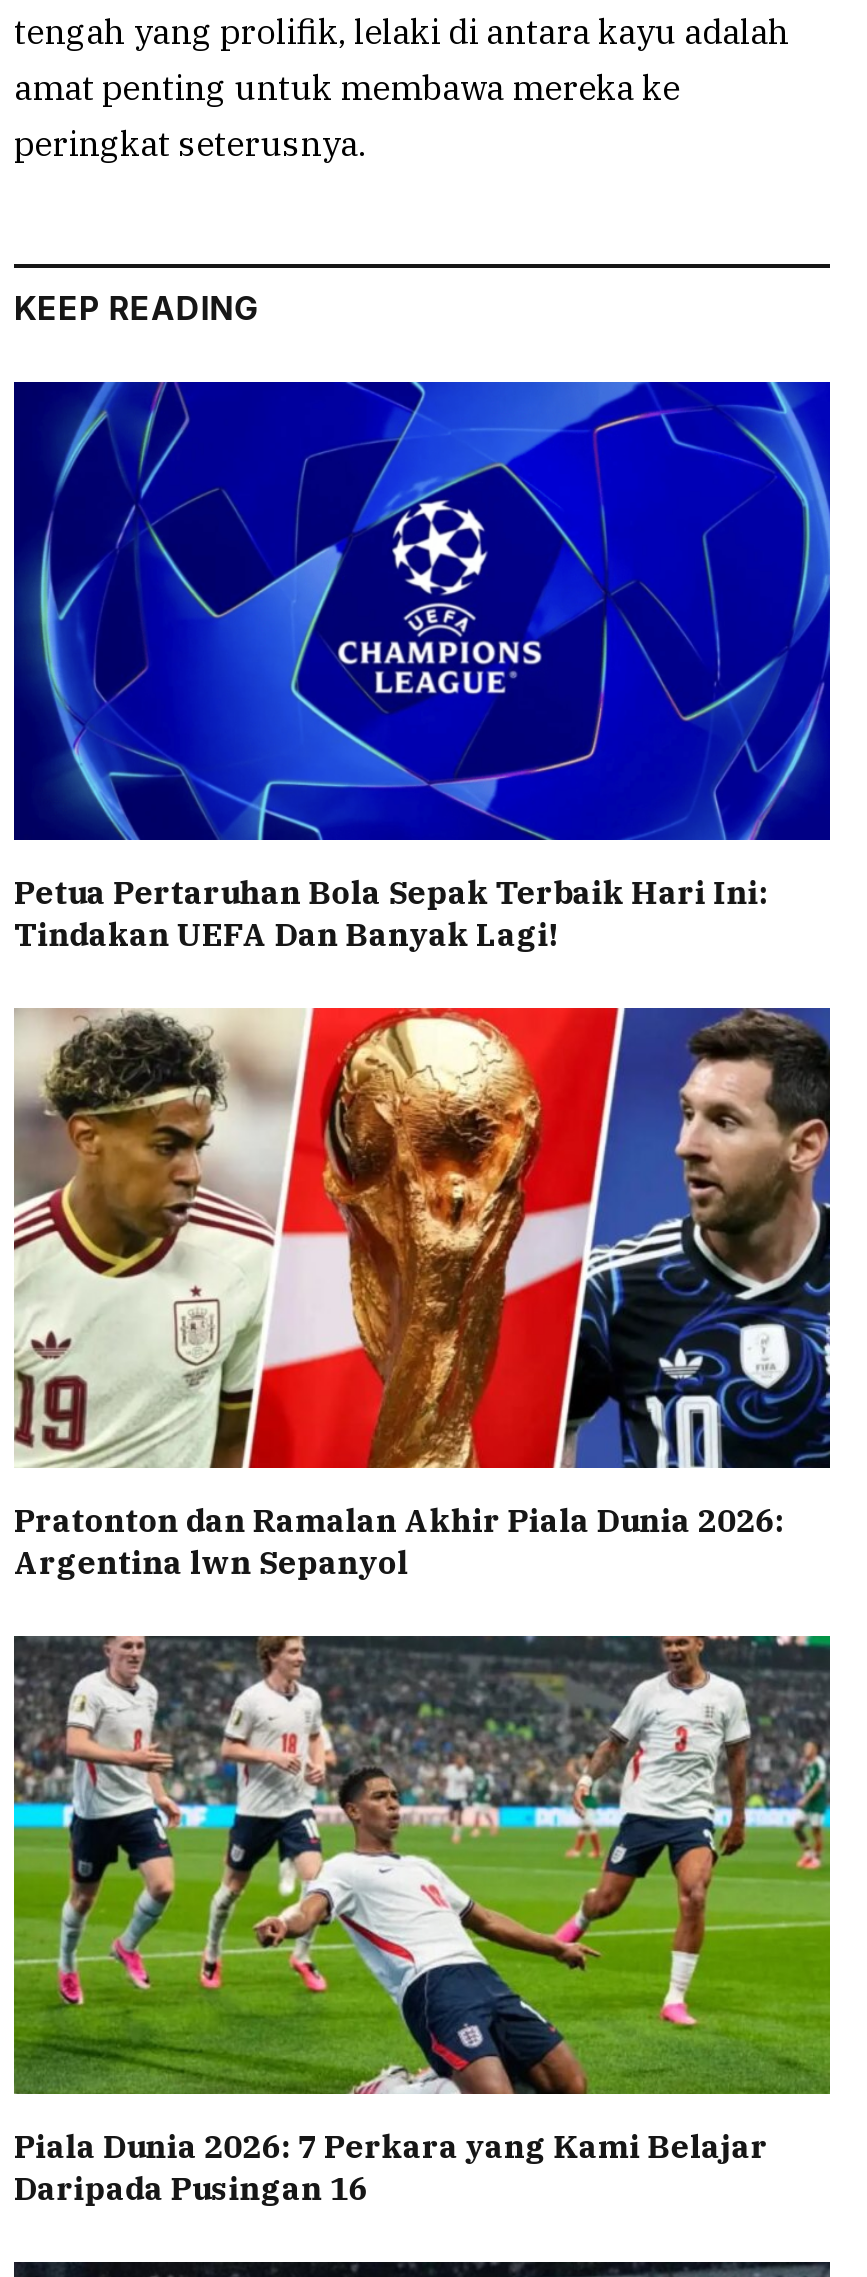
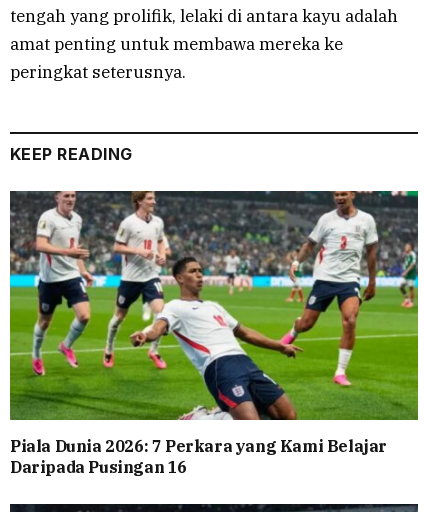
- [image]
- Petua Pertaruhan Bola Sepak Terbaik Hari Ini:
- Tindakan UEFA Dan Banyak Lagi!

- [image]
- Pratonton dan Ramalan Akhir Piala Dunia 2026:
- Argentina lwn Sepanyol
